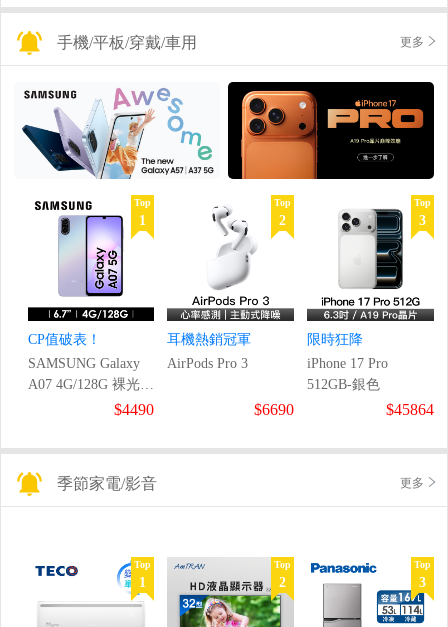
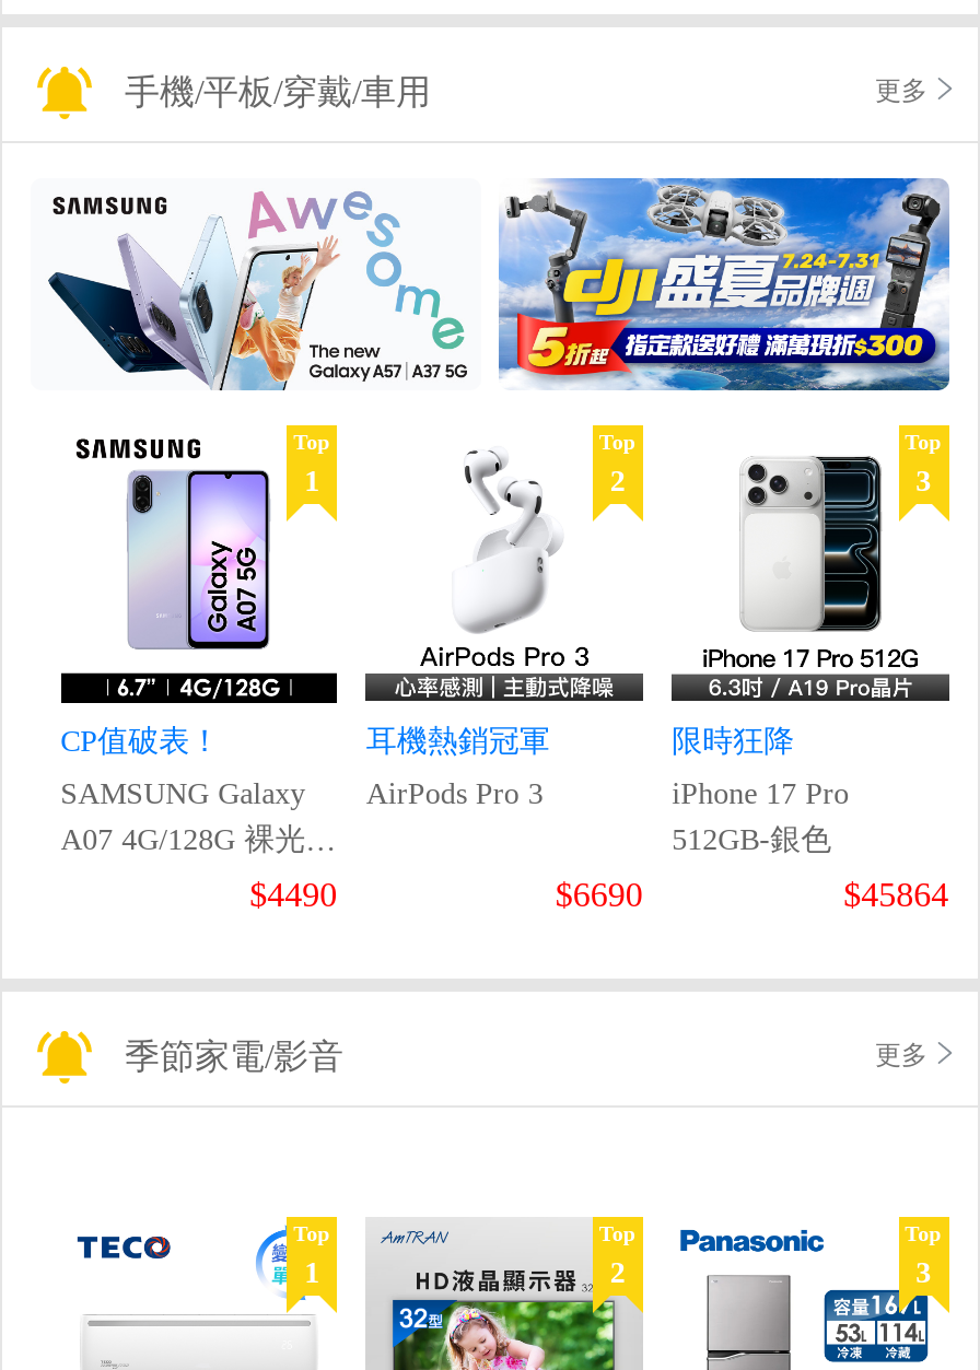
- [image]
+ [image]
